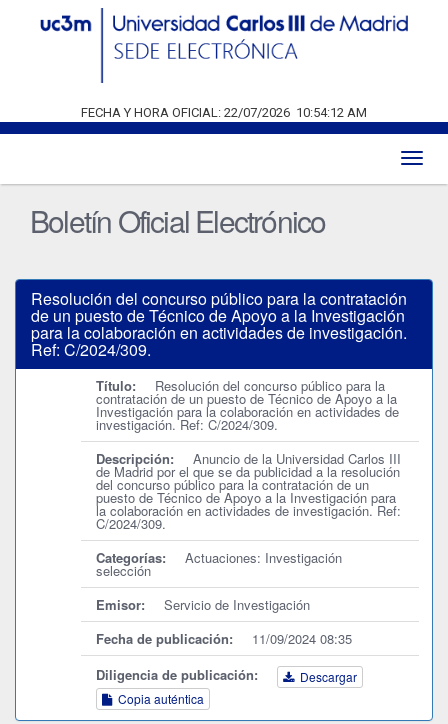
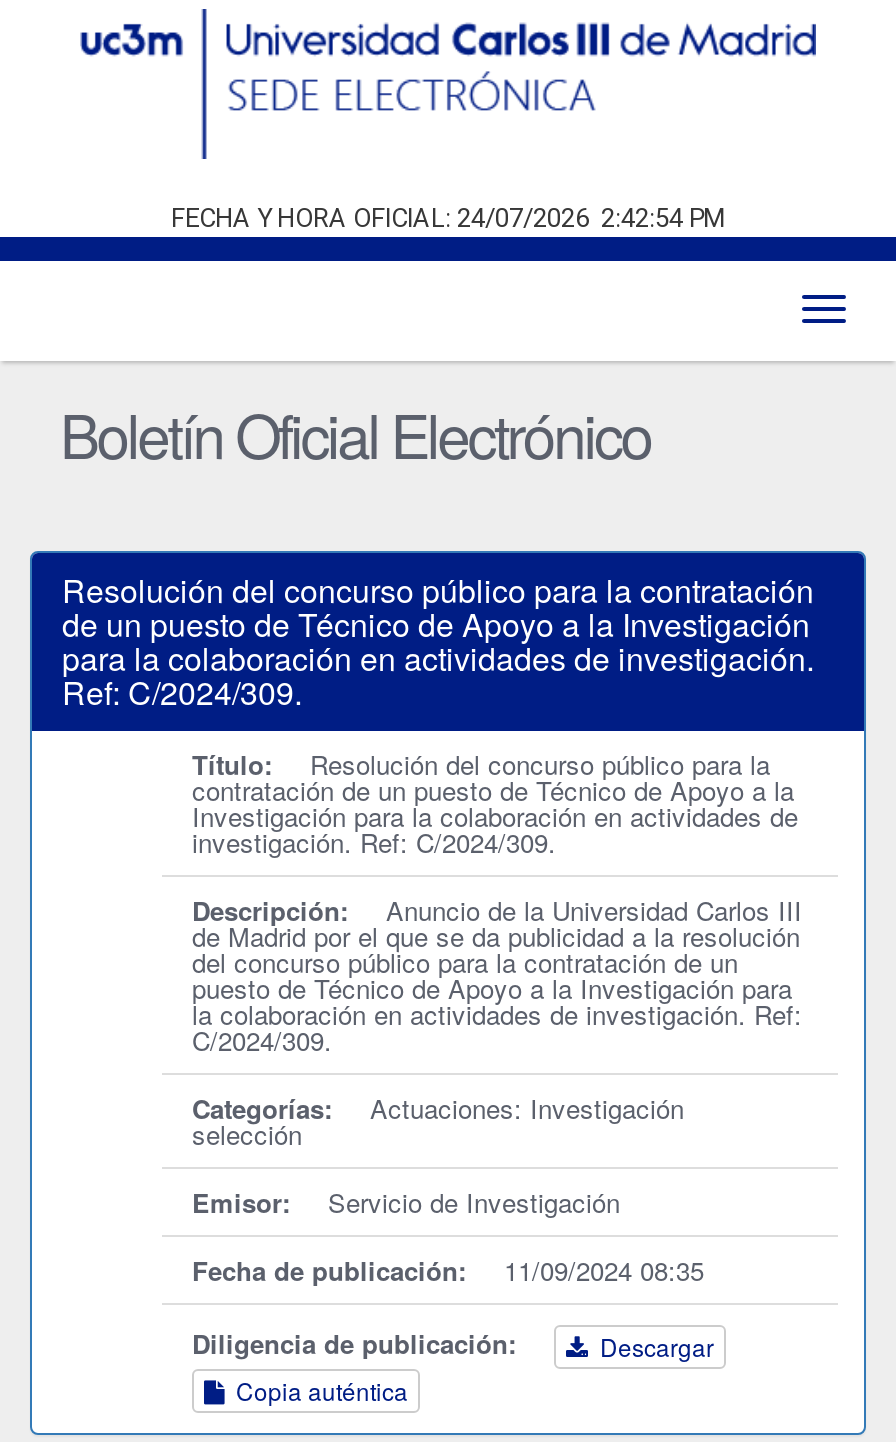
- FECHA Y HORA OFICIAL: 22/07/2026 10:54:12 AM
+ FECHA Y HORA OFICIAL: 24/07/2026 2:42:54 PM
